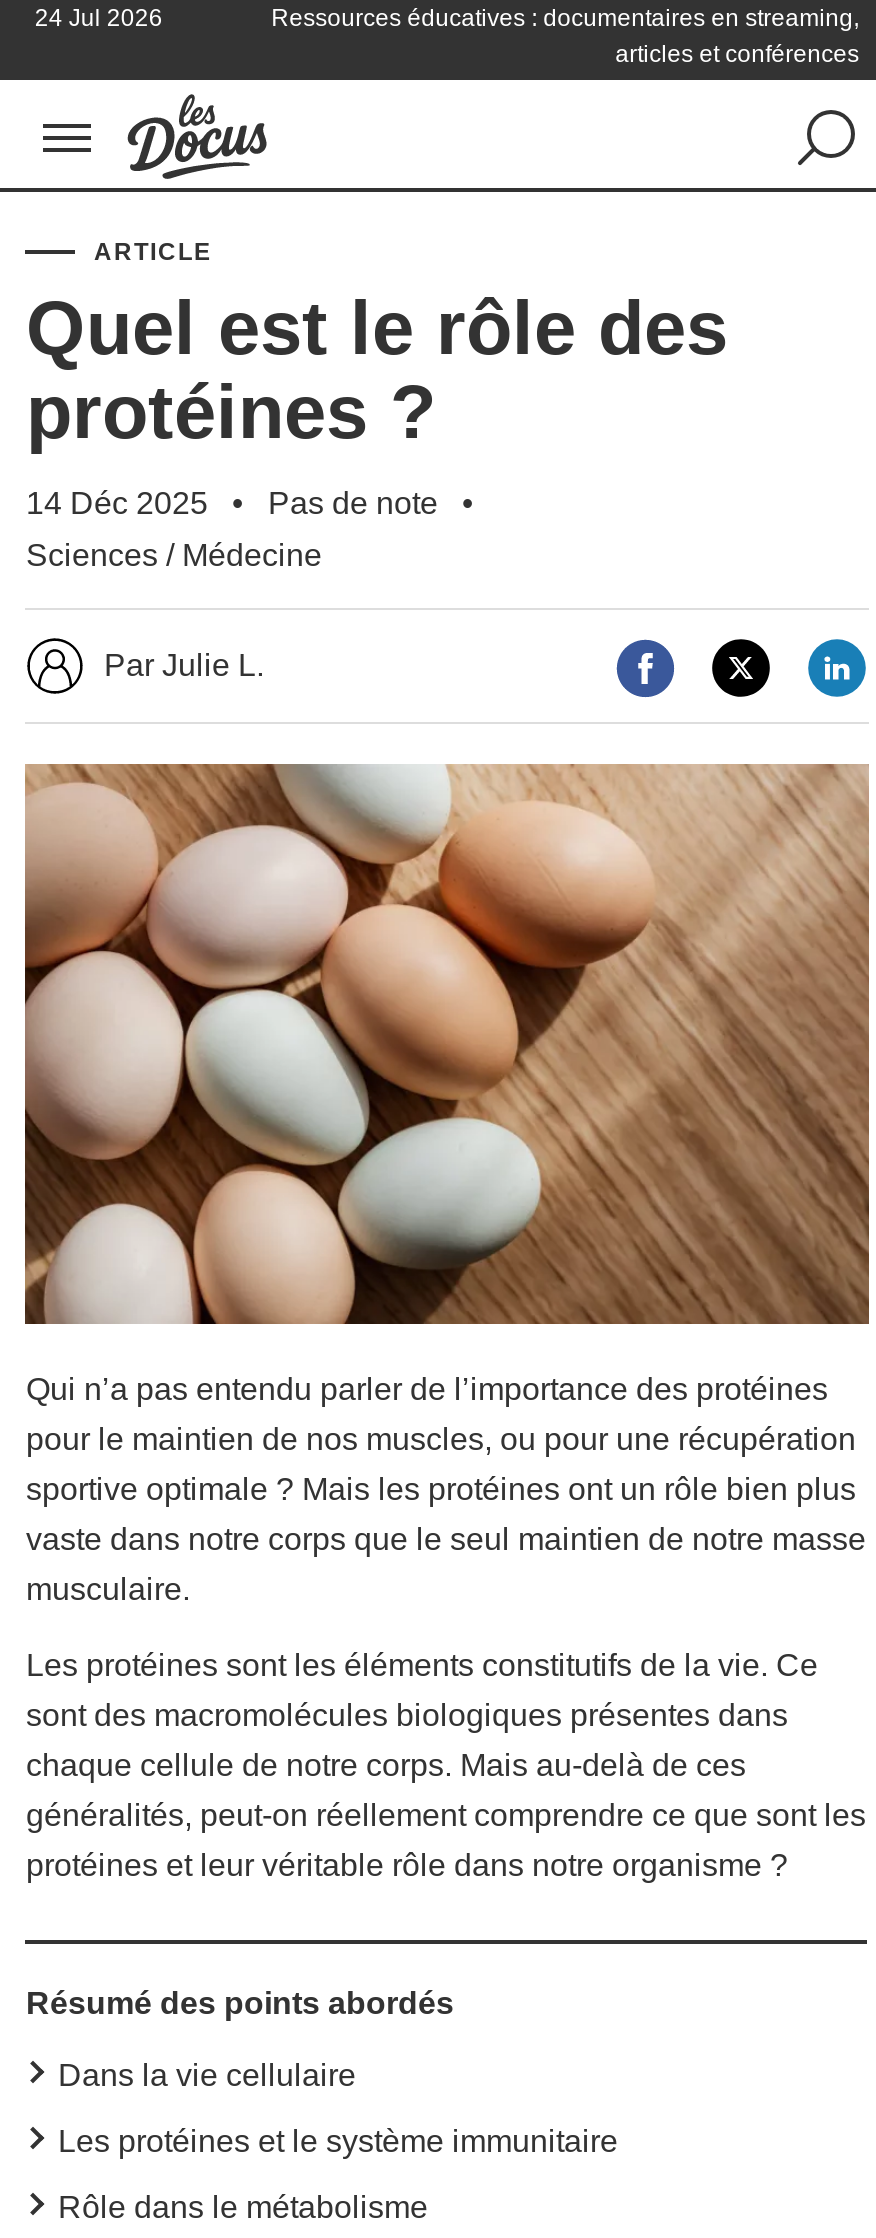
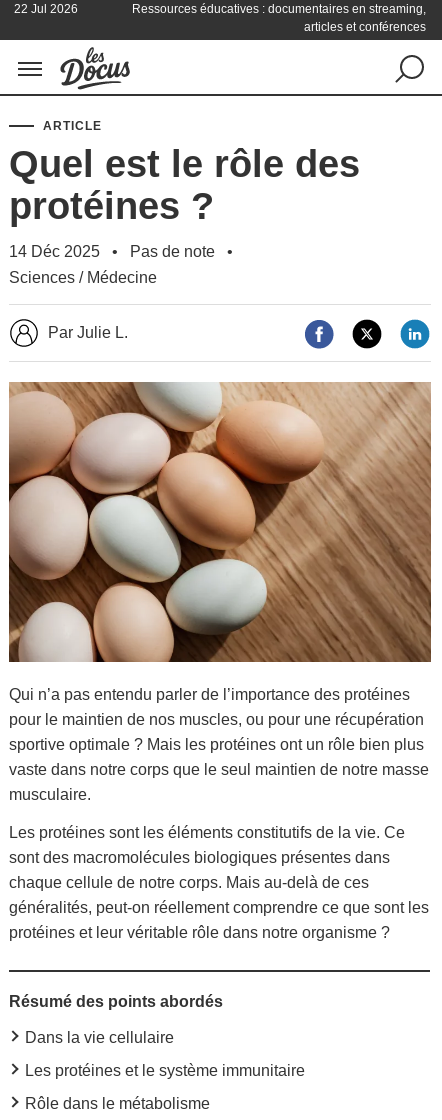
- 24 Jul 2026
+ 22 Jul 2026
